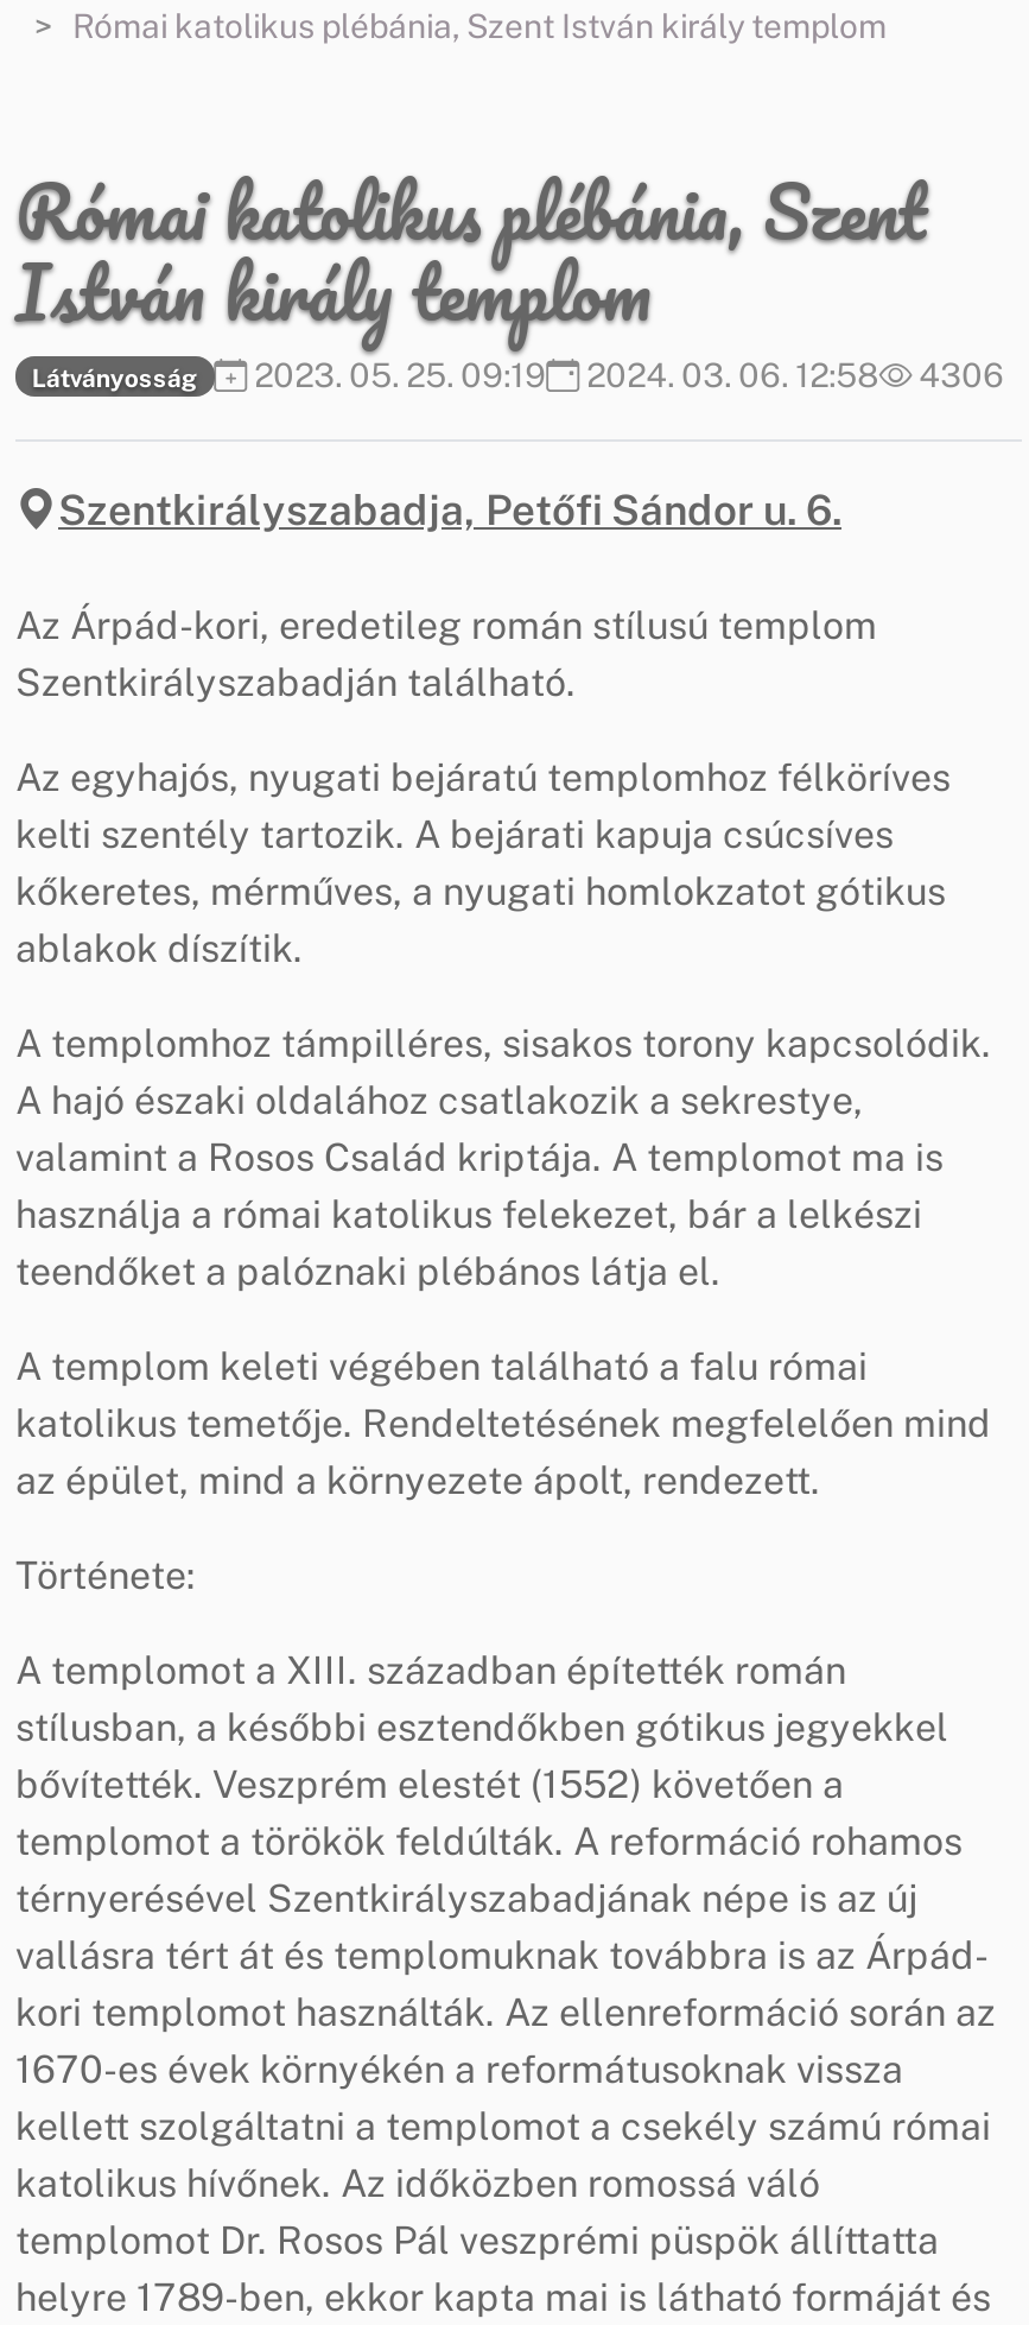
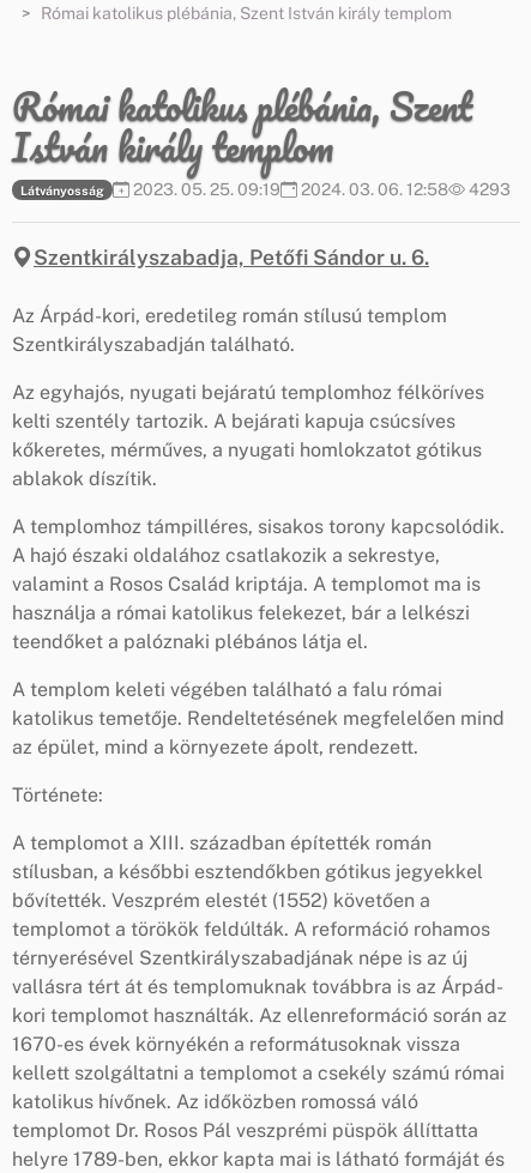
- Látványosság 2023. 05. 25. 09:19 2024. 03. 06. 12:58 4306
+ Látványosság 2023. 05. 25. 09:19 2024. 03. 06. 12:58 4293
